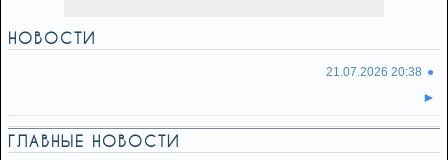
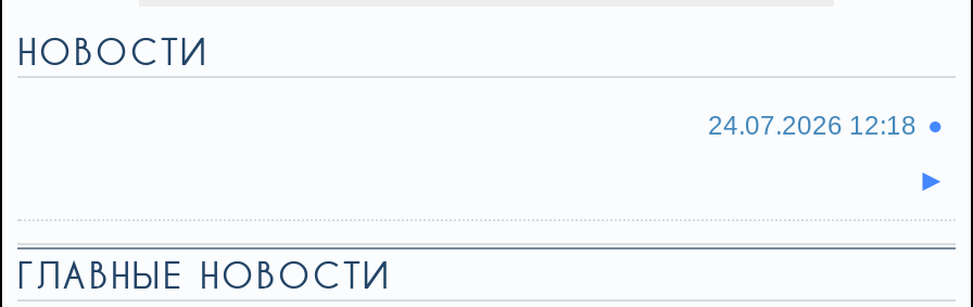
- 21.07.2026 20:38
+ 24.07.2026 12:18
